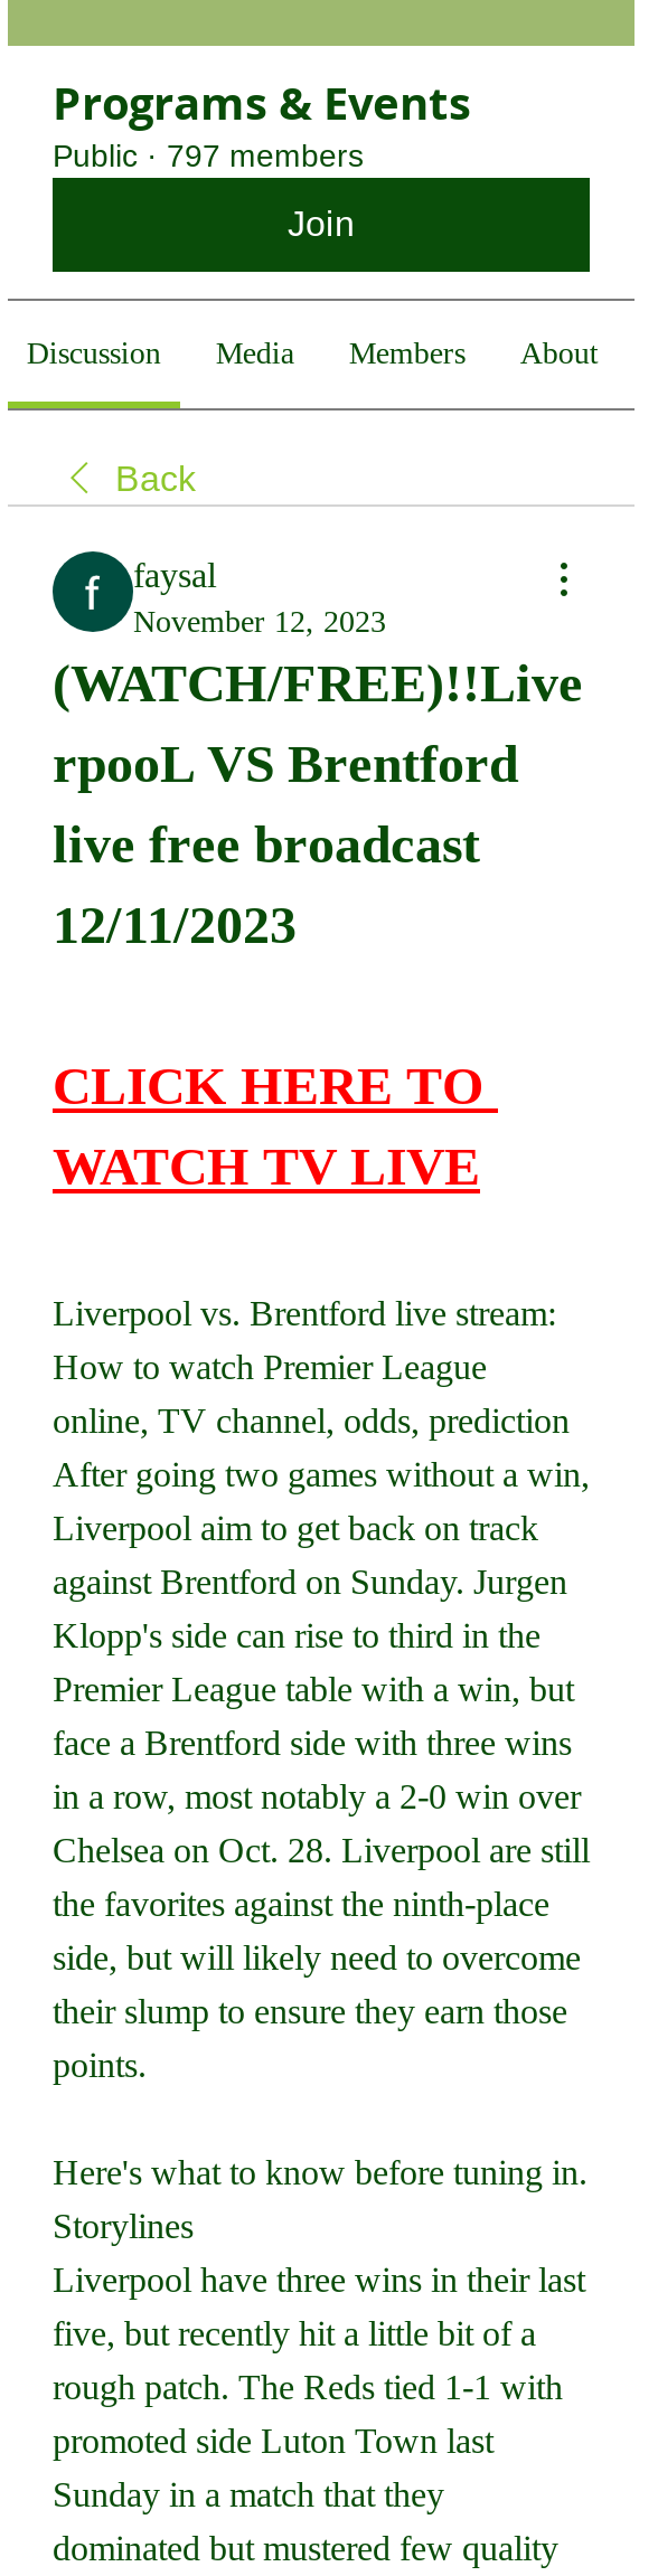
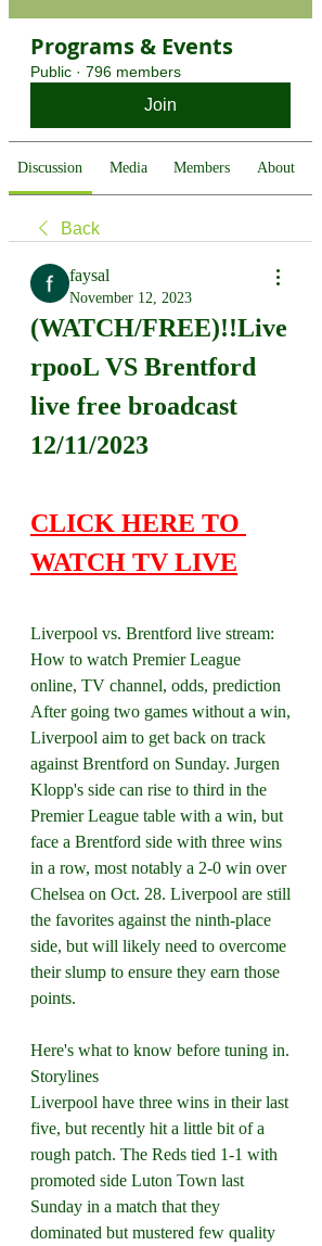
- Public · 797 members
+ Public · 796 members
